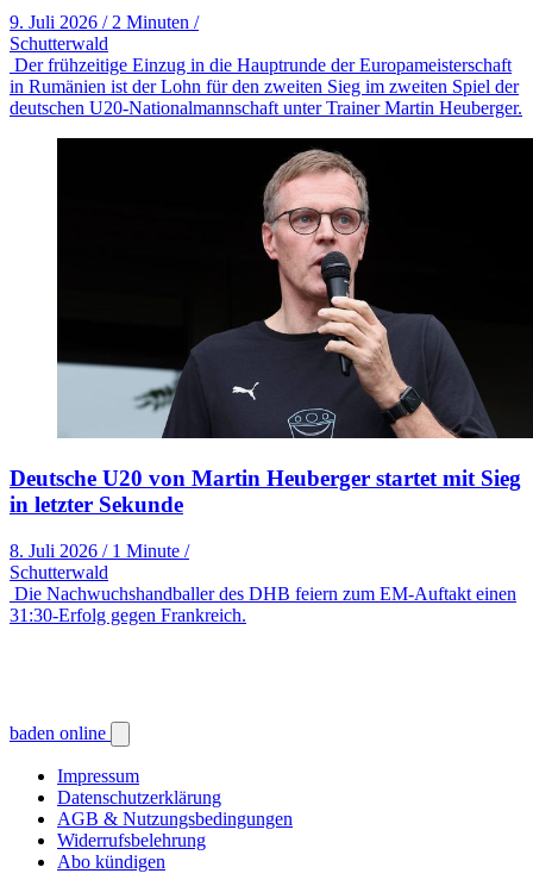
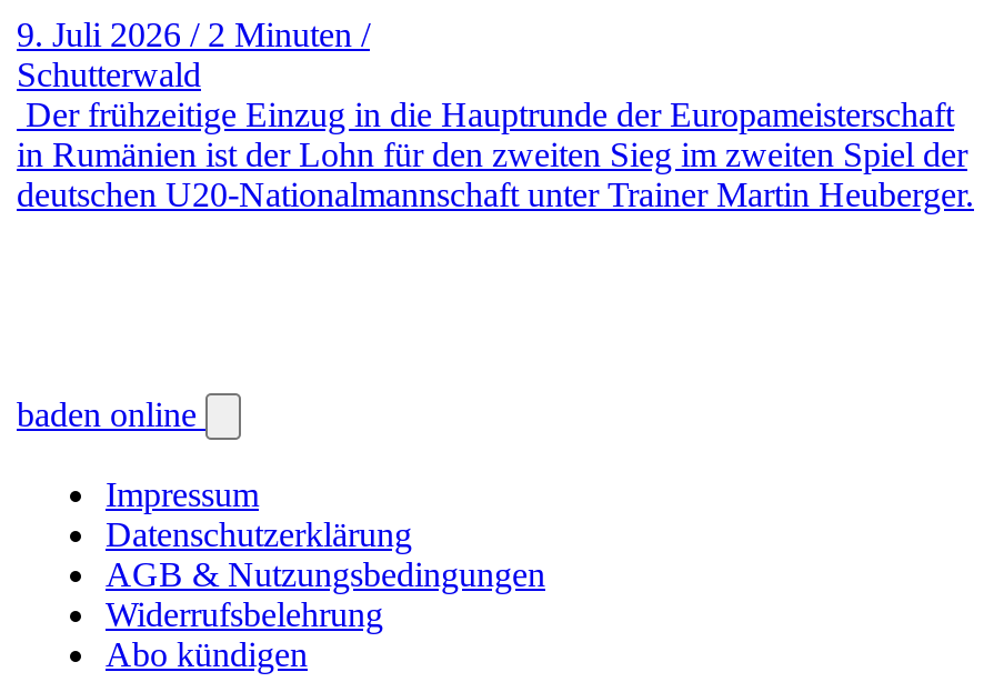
- [image]
- Deutsche U20 von Martin Heuberger startet mit Sieg
- in letzter Sekunde
- 8. Juli 2026 / 1 Minute /
- Schutterwald
- Die Nachwuchshandballer des DHB feiern zum EM-Auftakt einen
- 31:30-Erfolg gegen Frankreich.
